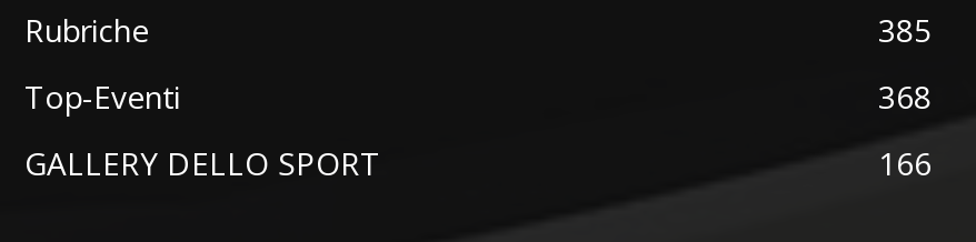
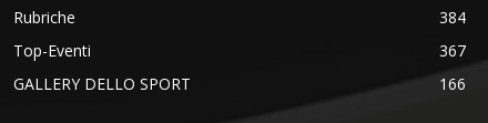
- 385
+ 384

- 368
+ 367
